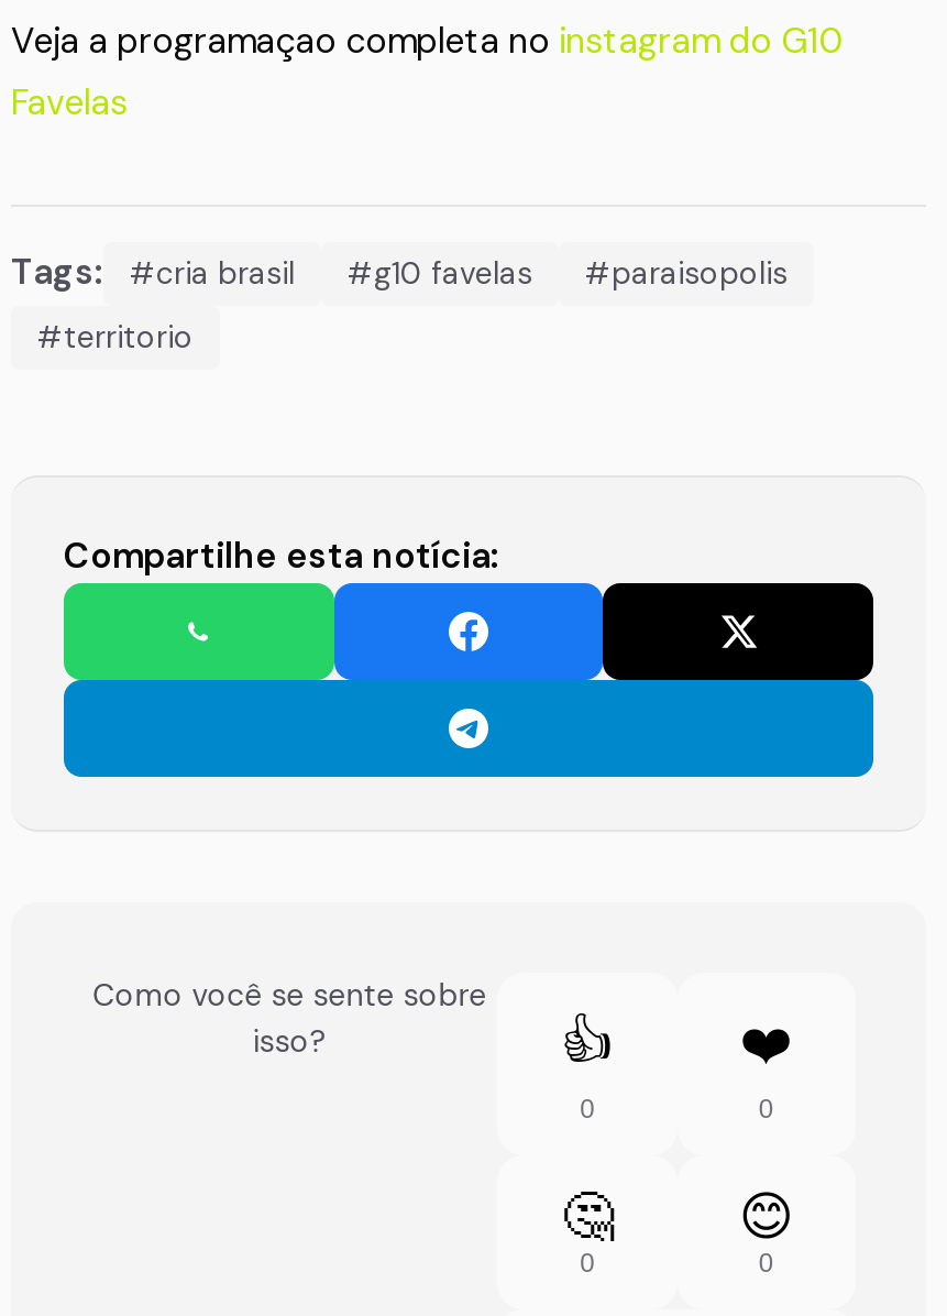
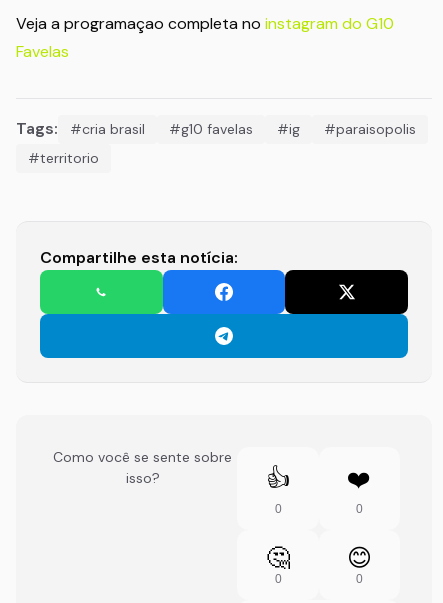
+ #ig
